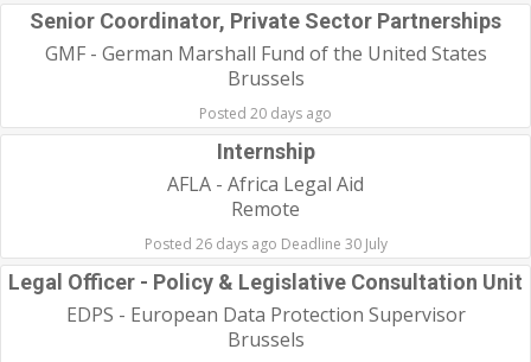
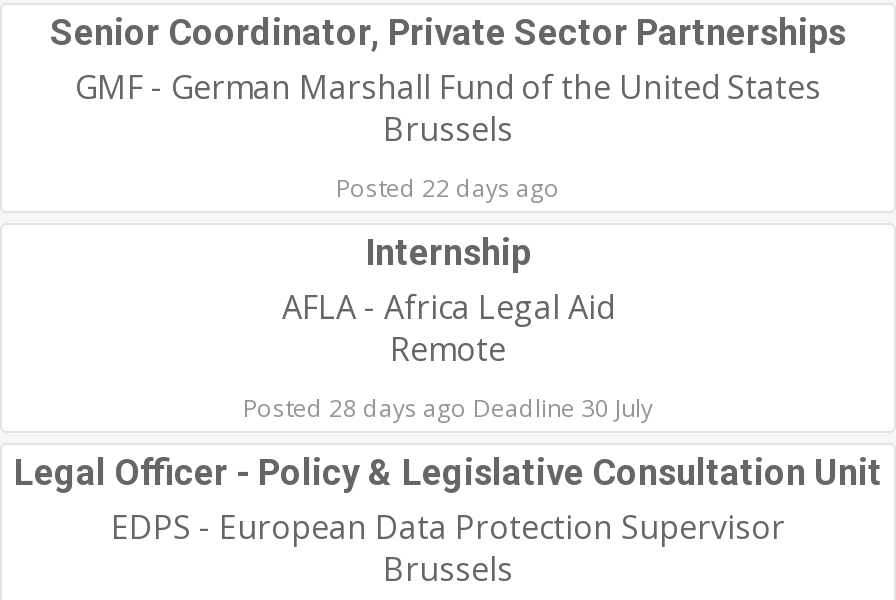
- Posted 20 days ago
+ Posted 22 days ago

- Posted 26 days ago Deadline 30 July
+ Posted 28 days ago Deadline 30 July
